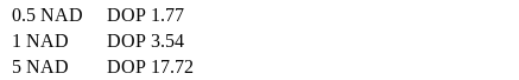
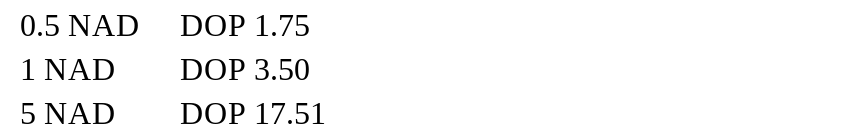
- 0.5 NAD DOP 1.77
+ 0.5 NAD DOP 1.75

- 1 NAD DOP 3.54
+ 1 NAD DOP 3.50

- 5 NAD DOP 17.72
+ 5 NAD DOP 17.51
